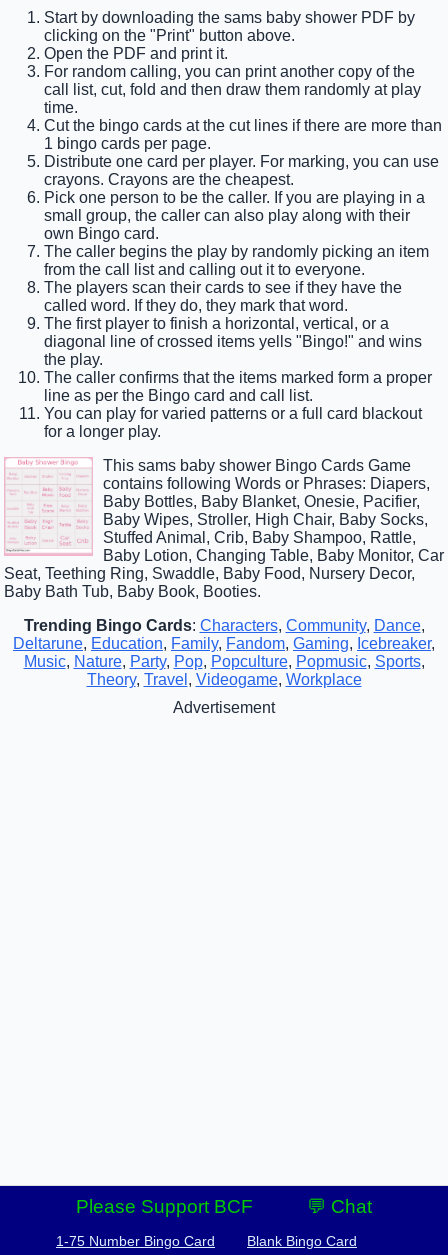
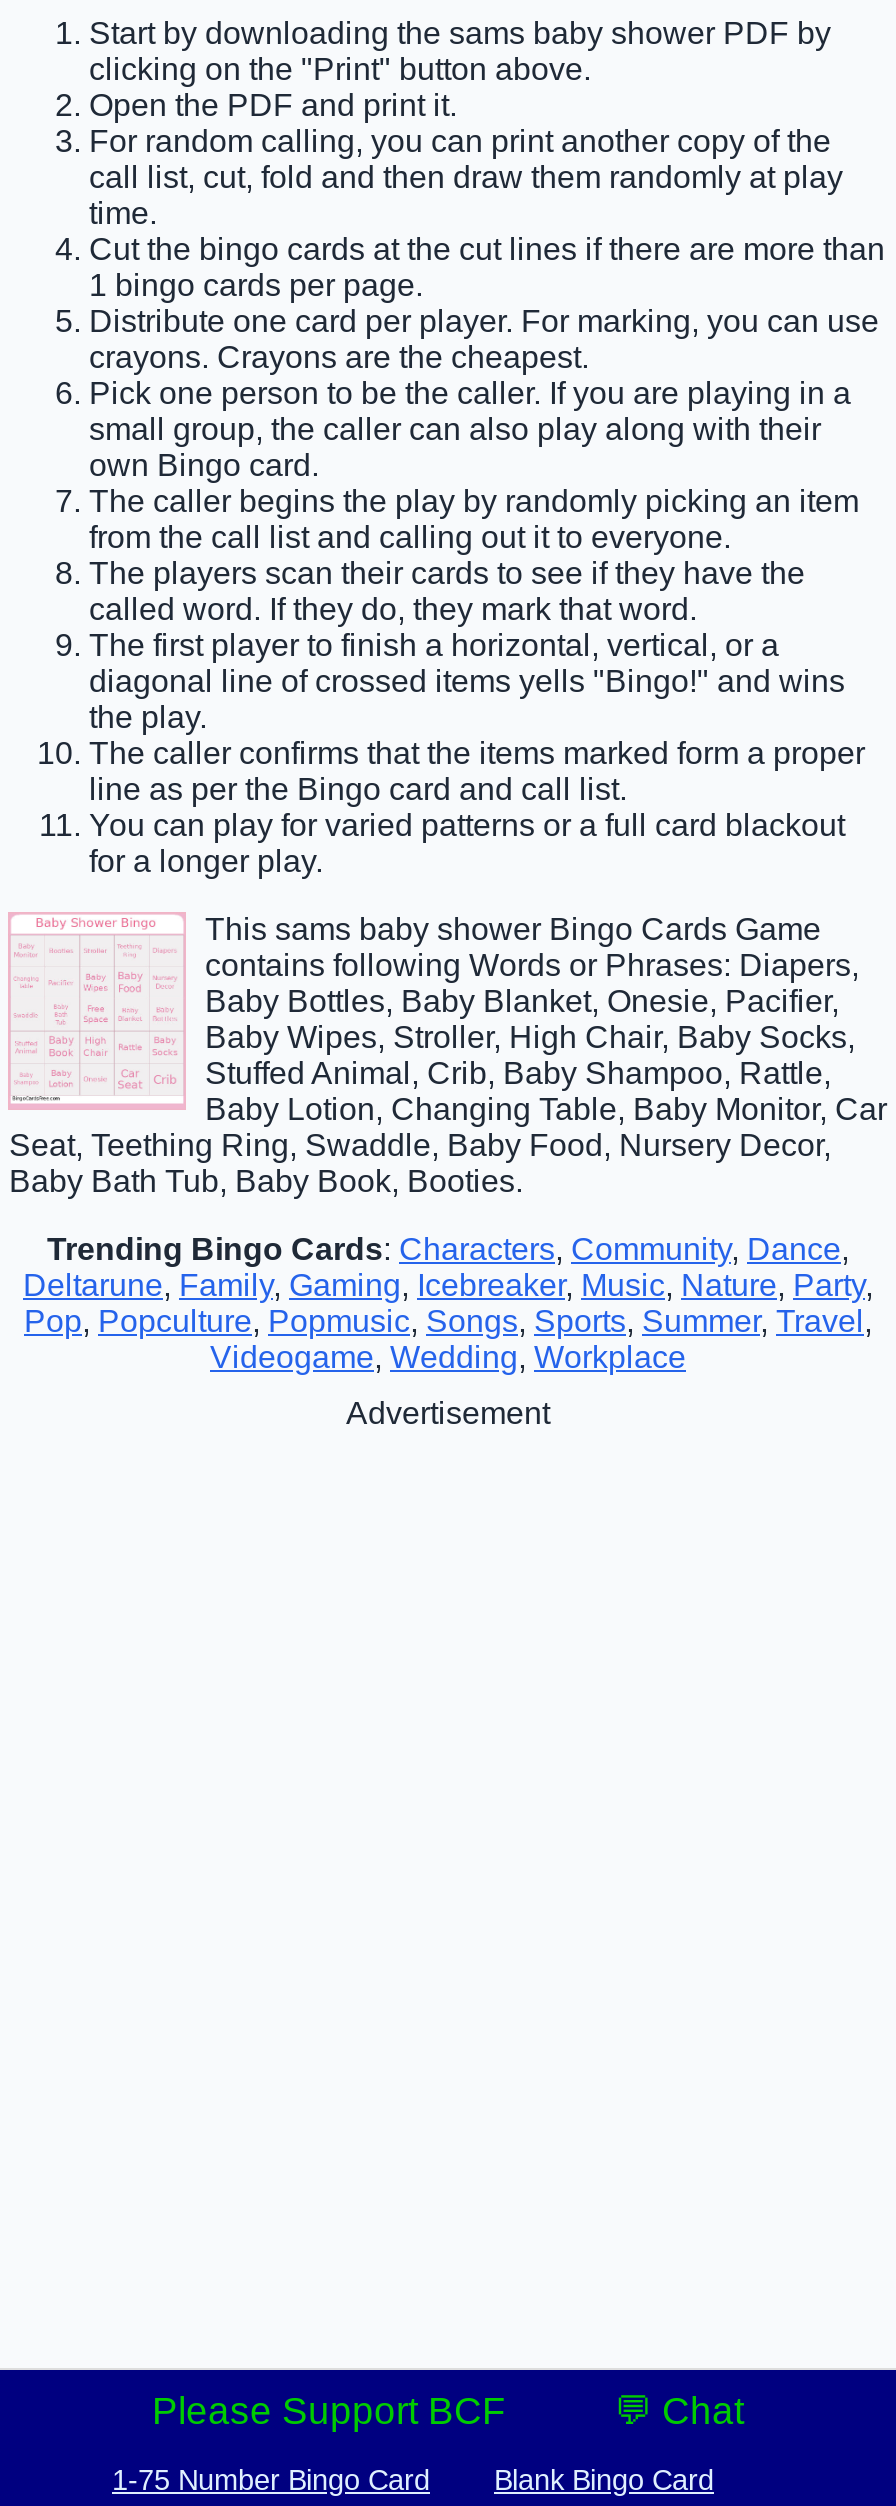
- Deltarune, Education, Family, Fandom, Gaming, Icebreaker,
- Music, Nature, Party, Pop, Popculture, Popmusic, Sports,
- Theory, Travel, Videogame, Workplace
+ Deltarune,Family, Gaming, Icebreaker, Music, Nature, Party,
+ Pop, Popculture, Popmusic, Songs, Sports, Summer, Travel,
+ Videogame, Wedding, Workplace
